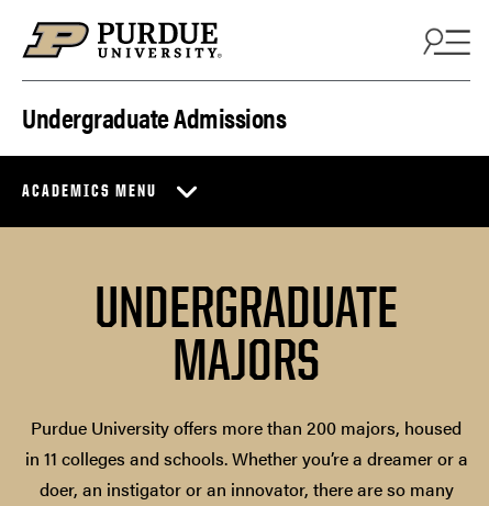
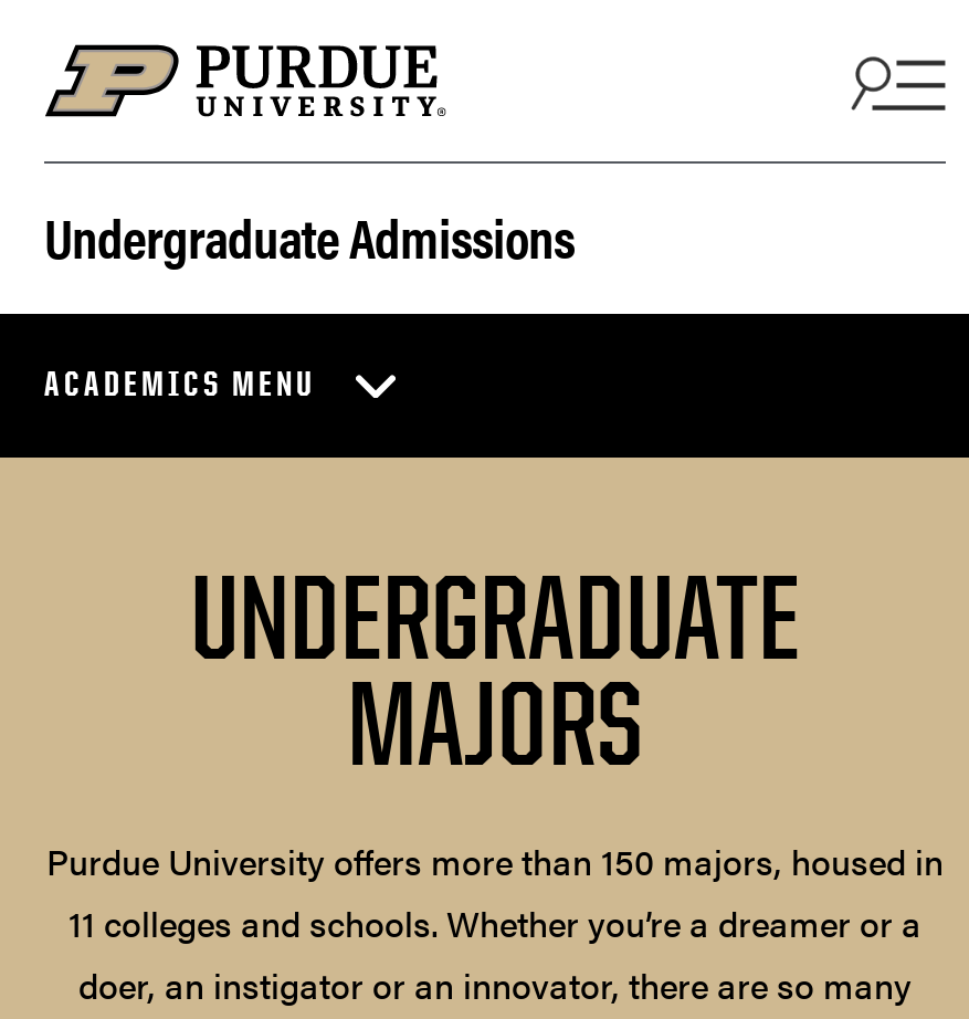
- Purdue University offers more than 200 majors, housed
- in 11 colleges and schools. Whether you’re a dreamer or a
+ Purdue University offers more than 150 majors, housed in
+ 11 colleges and schools. Whether you’re a dreamer or a
